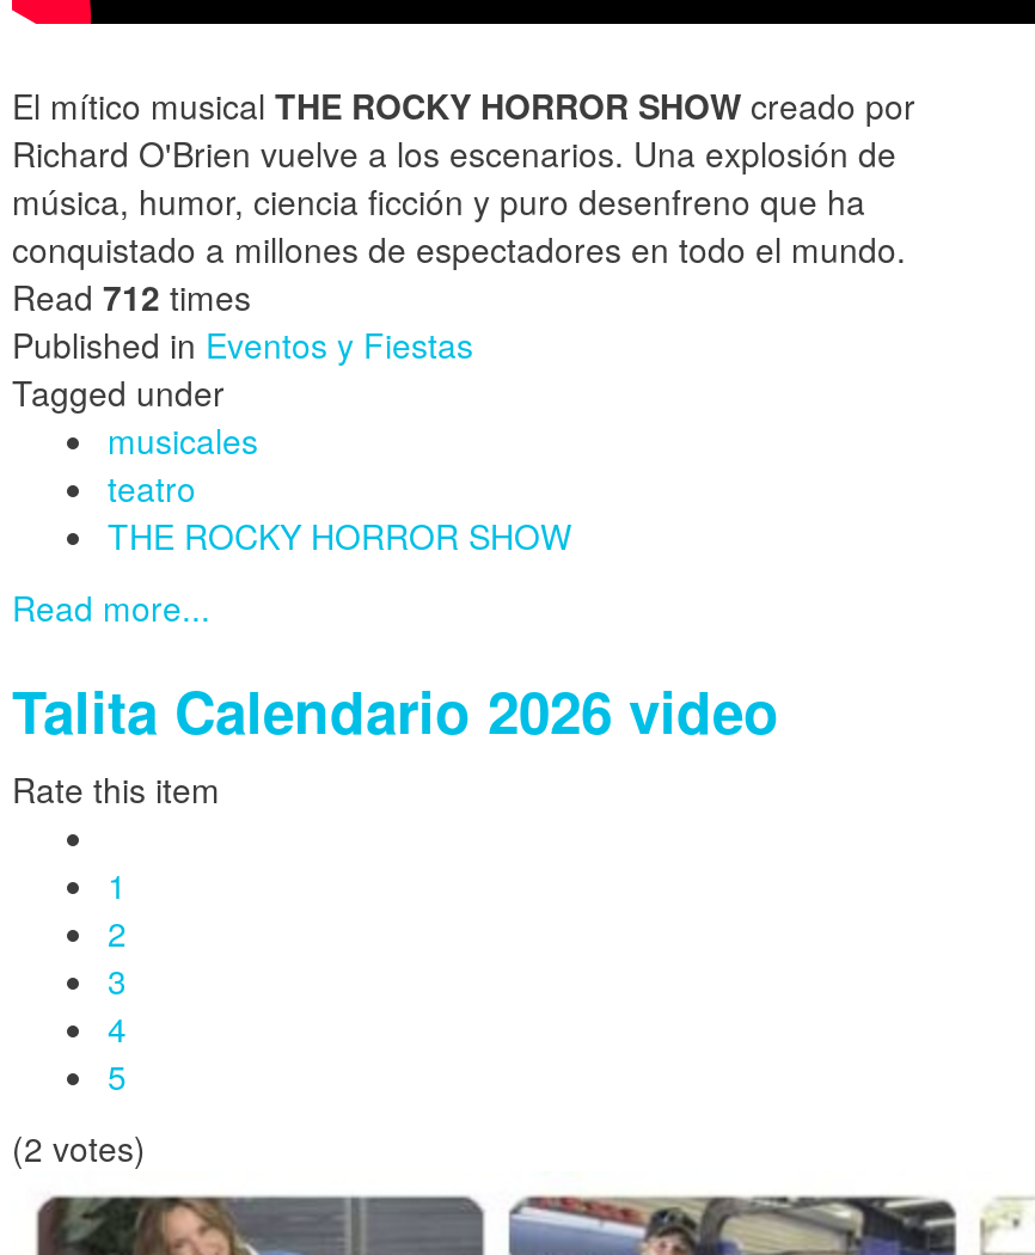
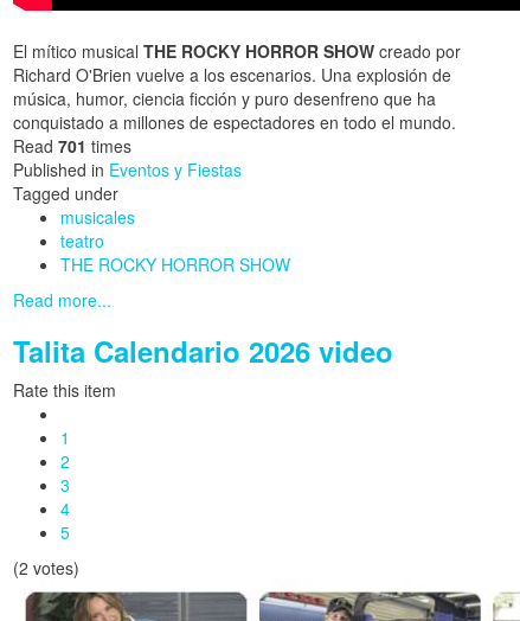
- Read 712 times
+ Read 701 times
